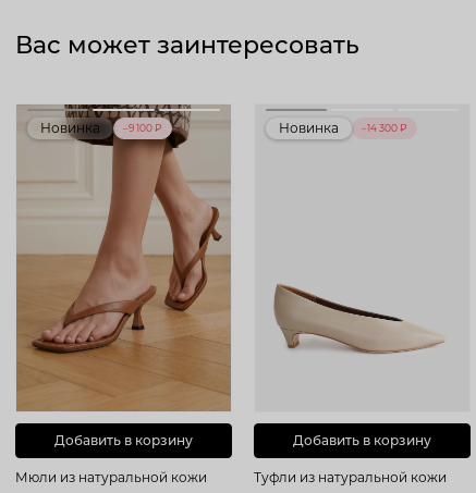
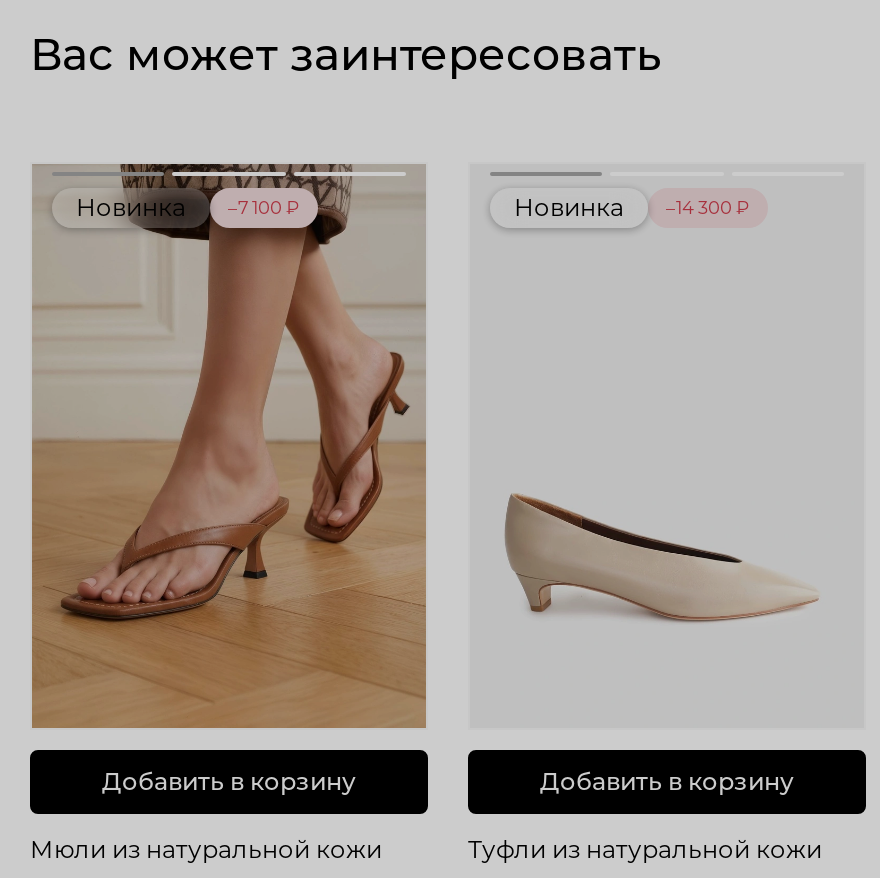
- –9 100 ₽
+ –7 100 ₽
